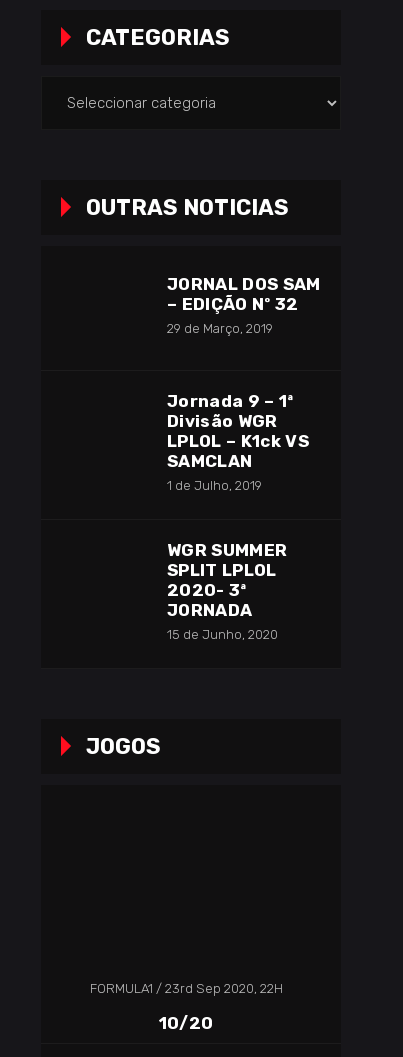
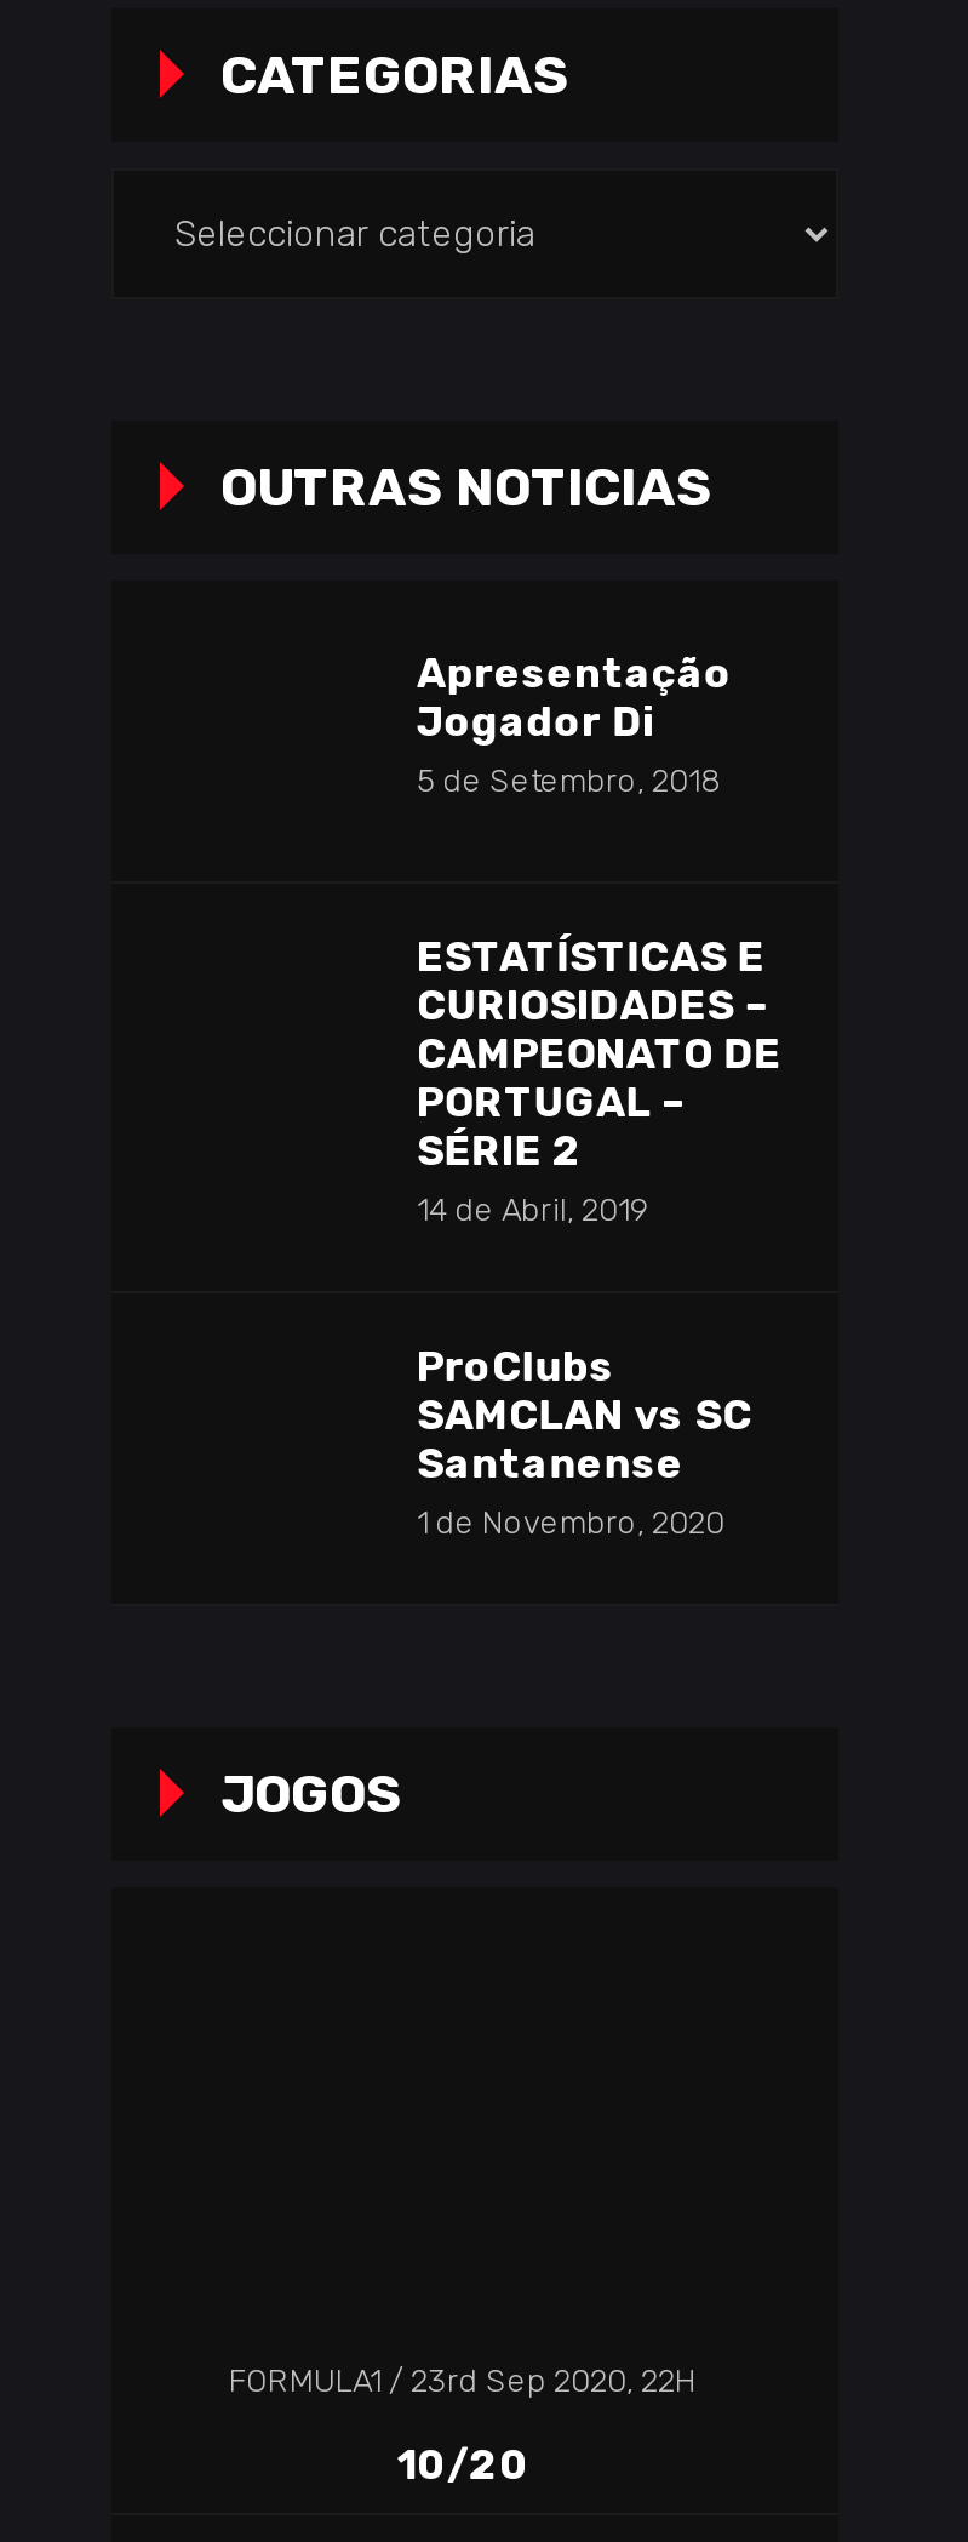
- JORNAL DOS SAM
- – EDIÇÃO Nº 32
- 29 de Março, 2019
+ Apresentação
+ Jogador Di
+ 5 de Setembro, 2018

- Jornada 9 – 1ª
- Divisão WGR
- LPLOL – K1ck VS
- SAMCLAN
- 1 de Julho, 2019
+ ESTATÍSTICAS E
+ CURIOSIDADES –
+ CAMPEONATO DE
+ PORTUGAL –
+ SÉRIE 2
+ 14 de Abril, 2019

- WGR SUMMER
- SPLIT LPLOL
- 2020- 3ª
- JORNADA
- 15 de Junho, 2020
+ ProClubs
+ SAMCLAN vs SC
+ Santanense
+ 1 de Novembro, 2020
